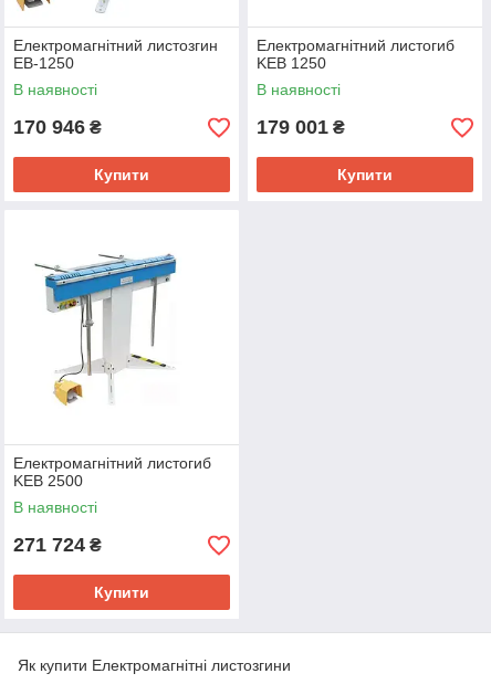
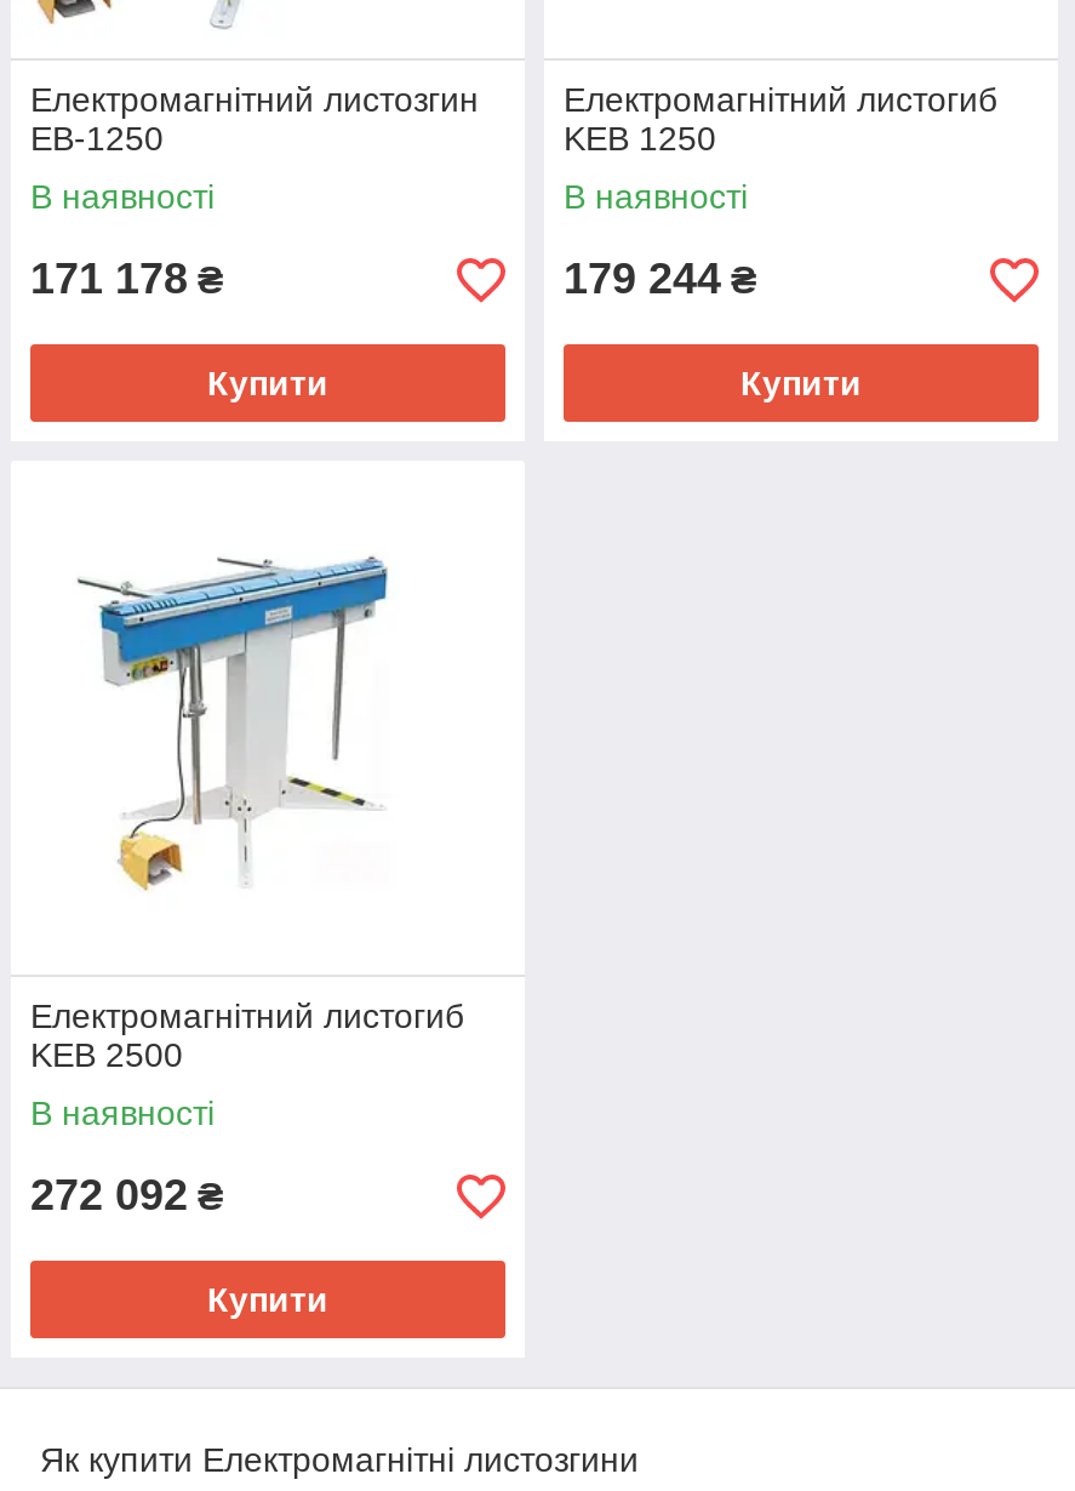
- 170 946 ₴
+ 171 178 ₴

- 179 001 ₴
+ 179 244 ₴

- 271 724 ₴
+ 272 092 ₴
